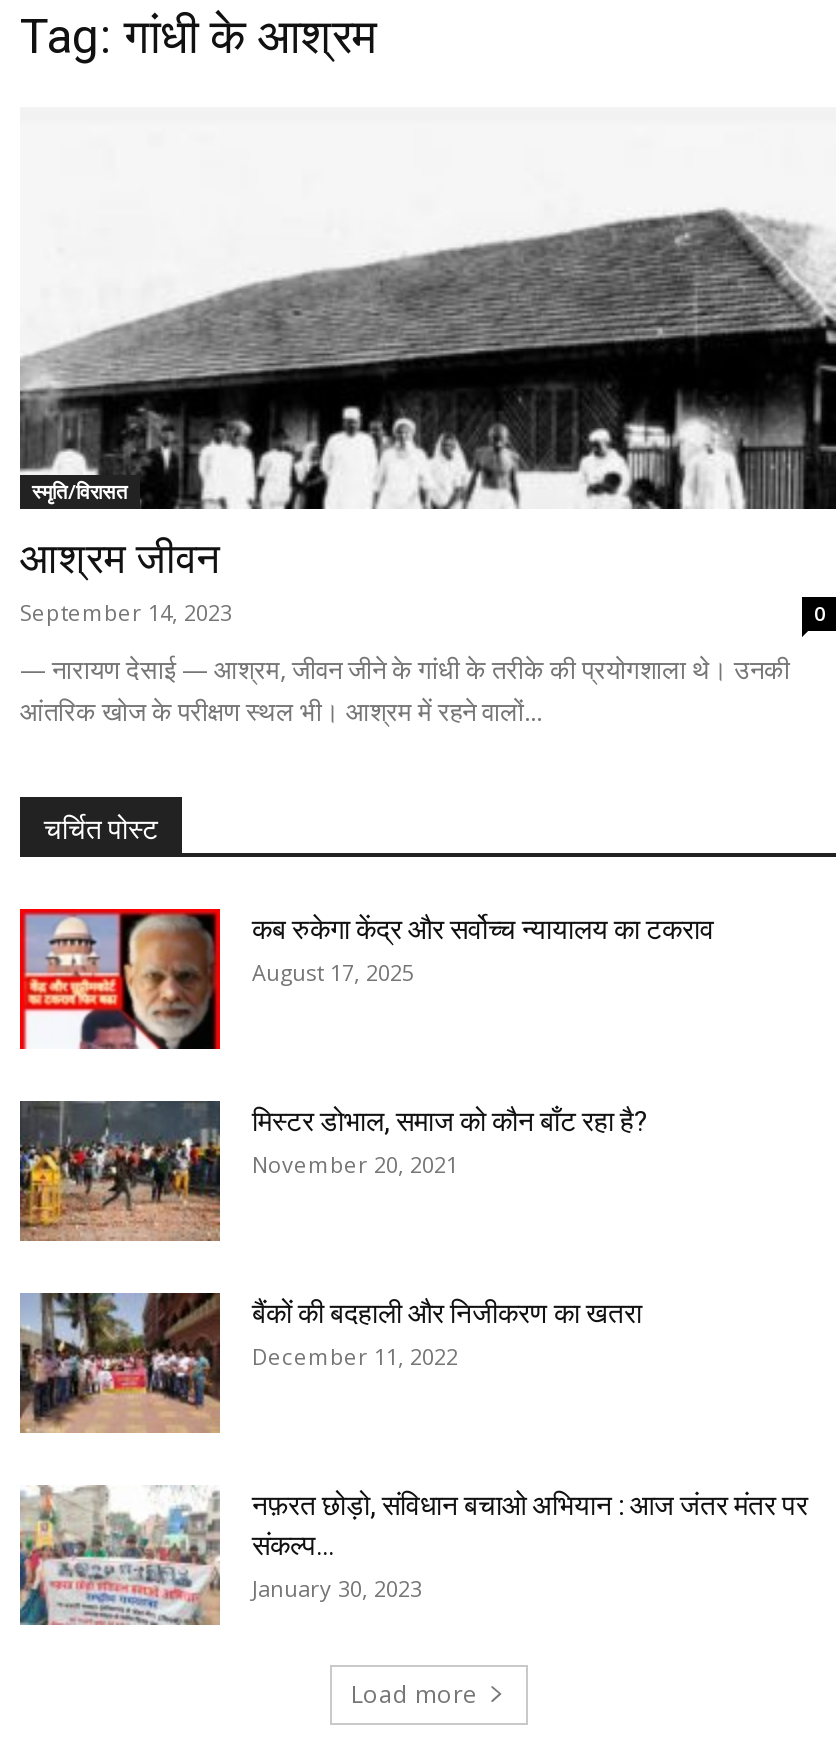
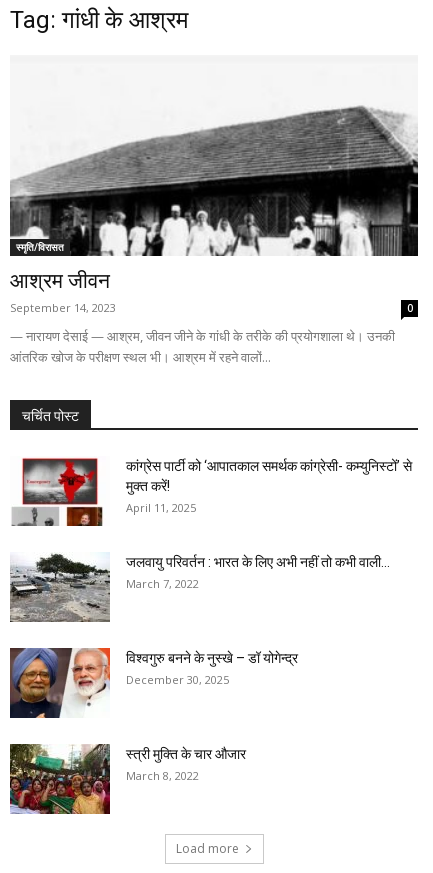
- [image]
- कब रुकेगा केंद्र और सर्वोच्च न्यायालय का टकराव
- August 17, 2025
+ [image]
+ कांग्रेस पार्टी को ‘आपातकाल समर्थक कांग्रेसी- कम्युनिस्टों’ से
+ मुक्त करें!
+ April 11, 2025

- [image]
- मिस्टर डोभाल, समाज को कौन बाँट रहा है?
- November 20, 2021
+ [image]
+ जलवायु परिवर्तन : भारत के लिए अभी नहीं तो कभी वाली...
+ March 7, 2022

- [image]
- बैंकों की बदहाली और निजीकरण का खतरा
- December 11, 2022
+ [image]
+ विश्वगुरु बनने के नुस्खे – डॉ योगेन्द्र
+ December 30, 2025

- [image]
- नफ़रत छोड़ो, संविधान बचाओ अभियान : आज जंतर मंतर पर
- संकल्प...
- January 30, 2023
+ [image]
+ स्त्री मुक्ति के चार औजार
+ March 8, 2022
